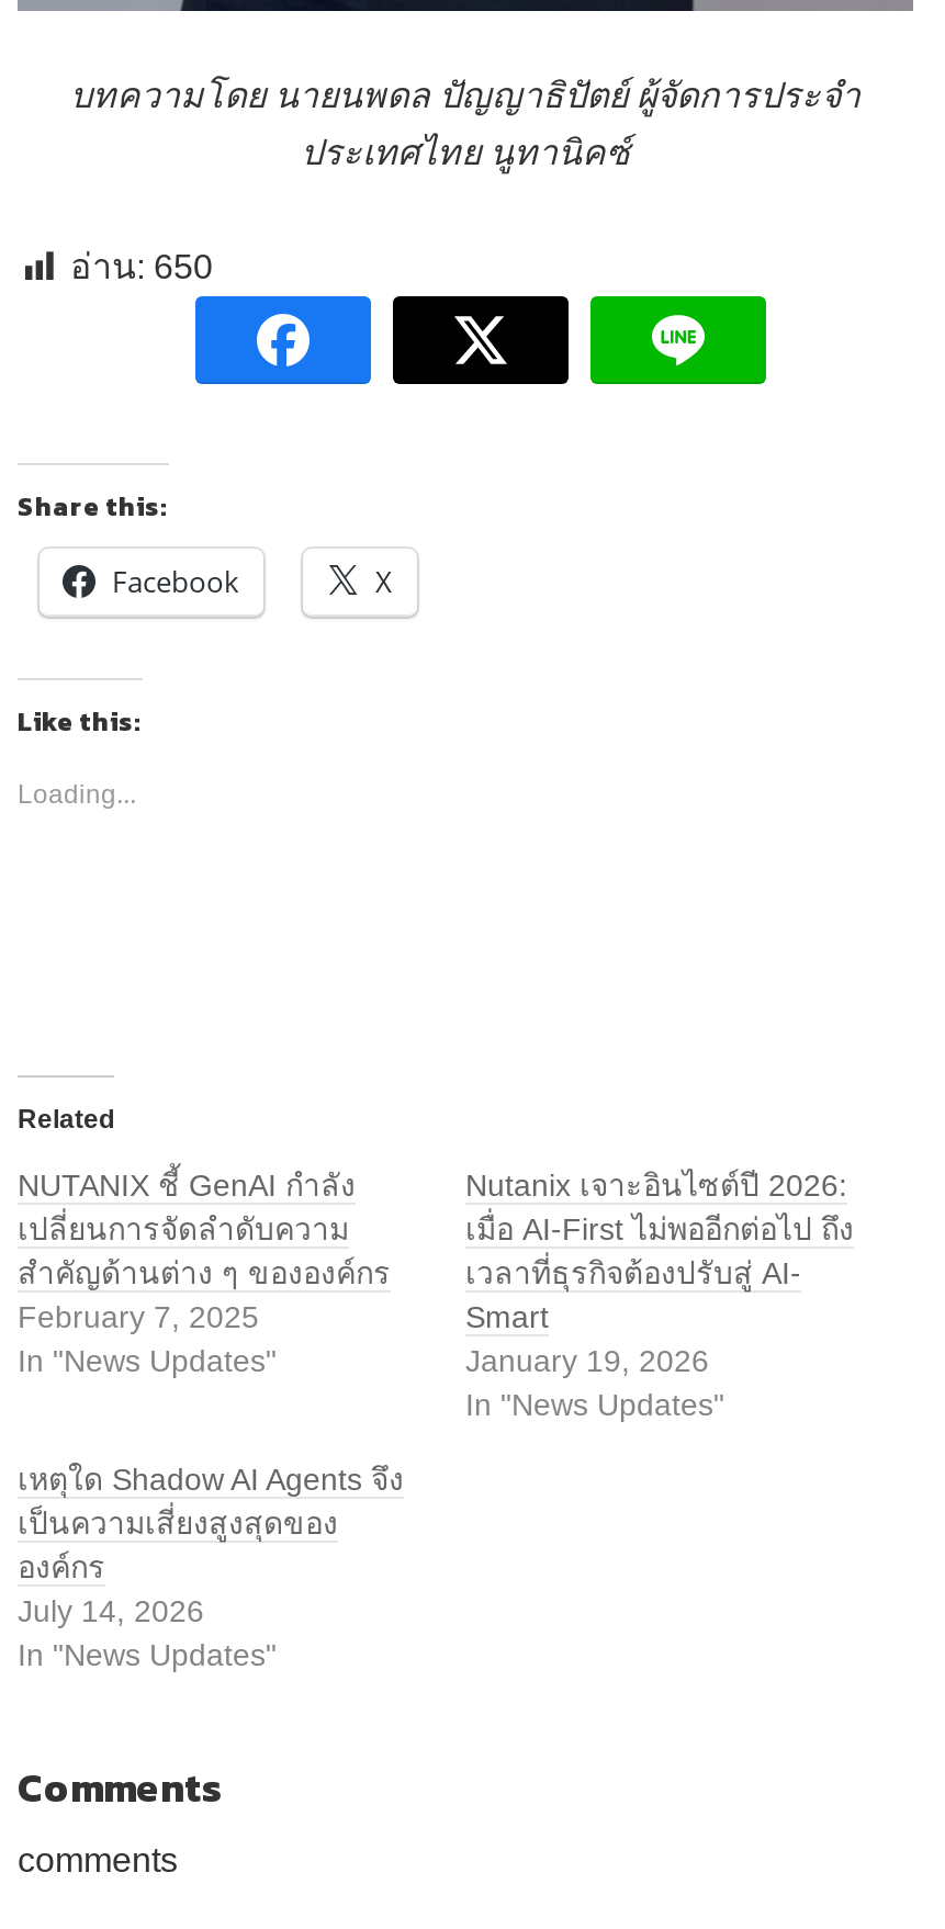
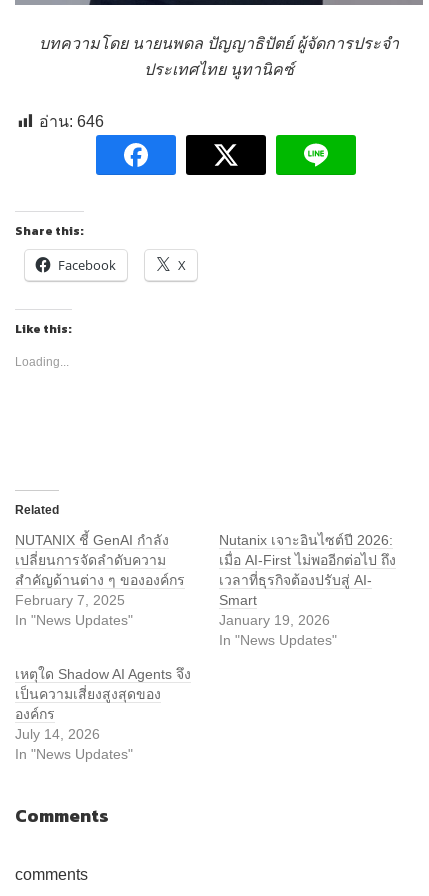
- อ่าน: 650
+ อ่าน: 646
